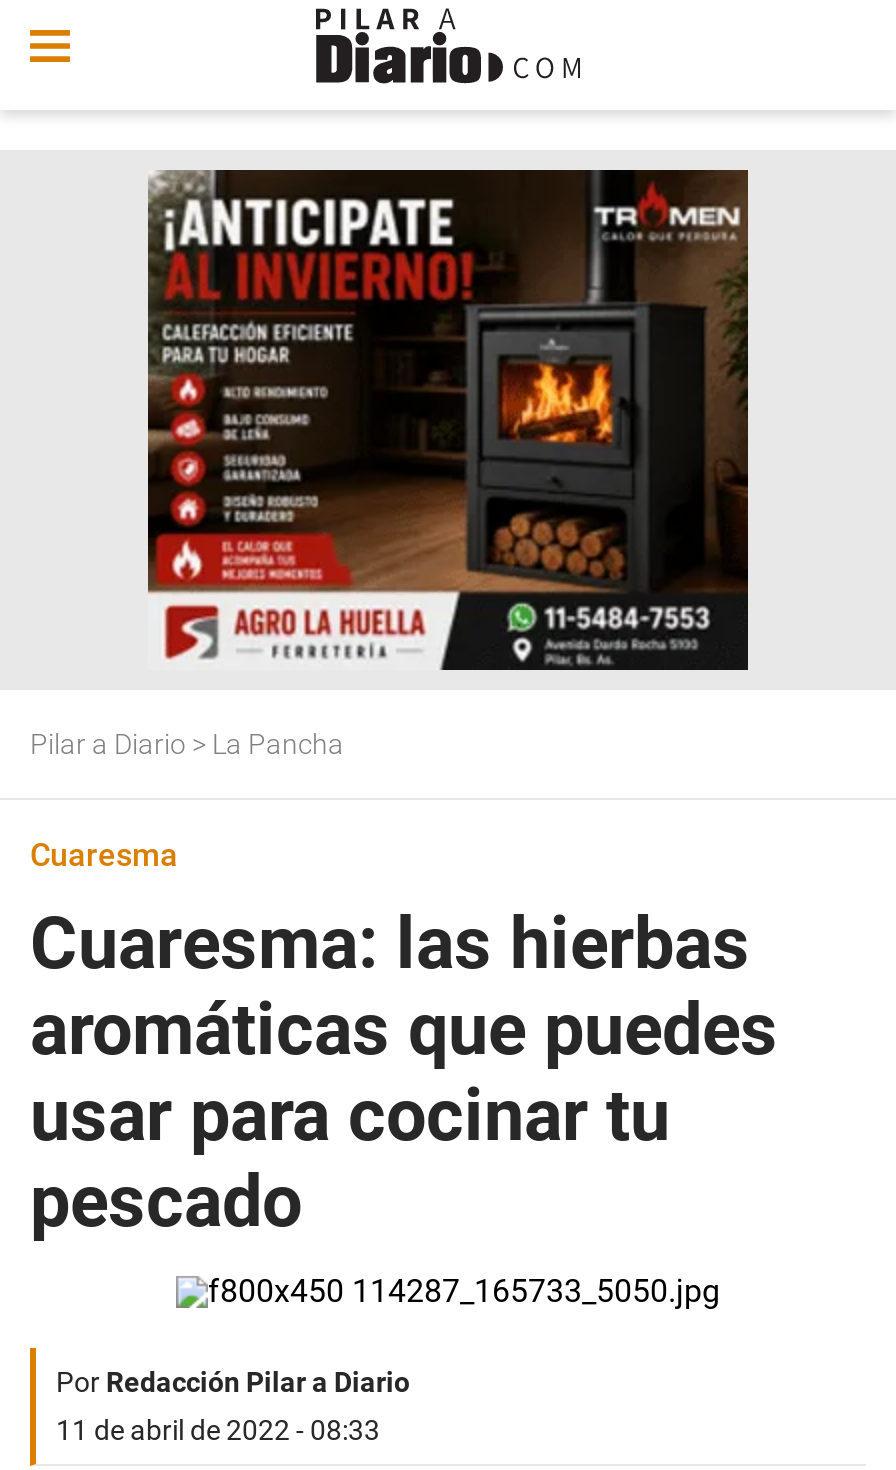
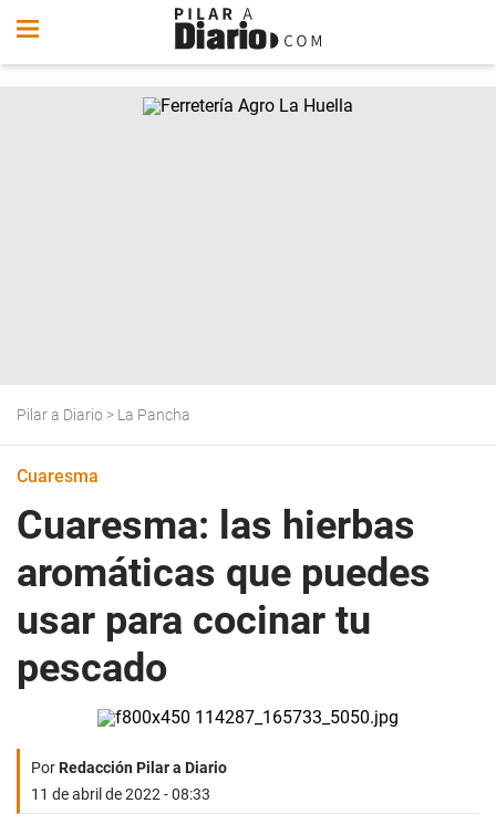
- [image]
